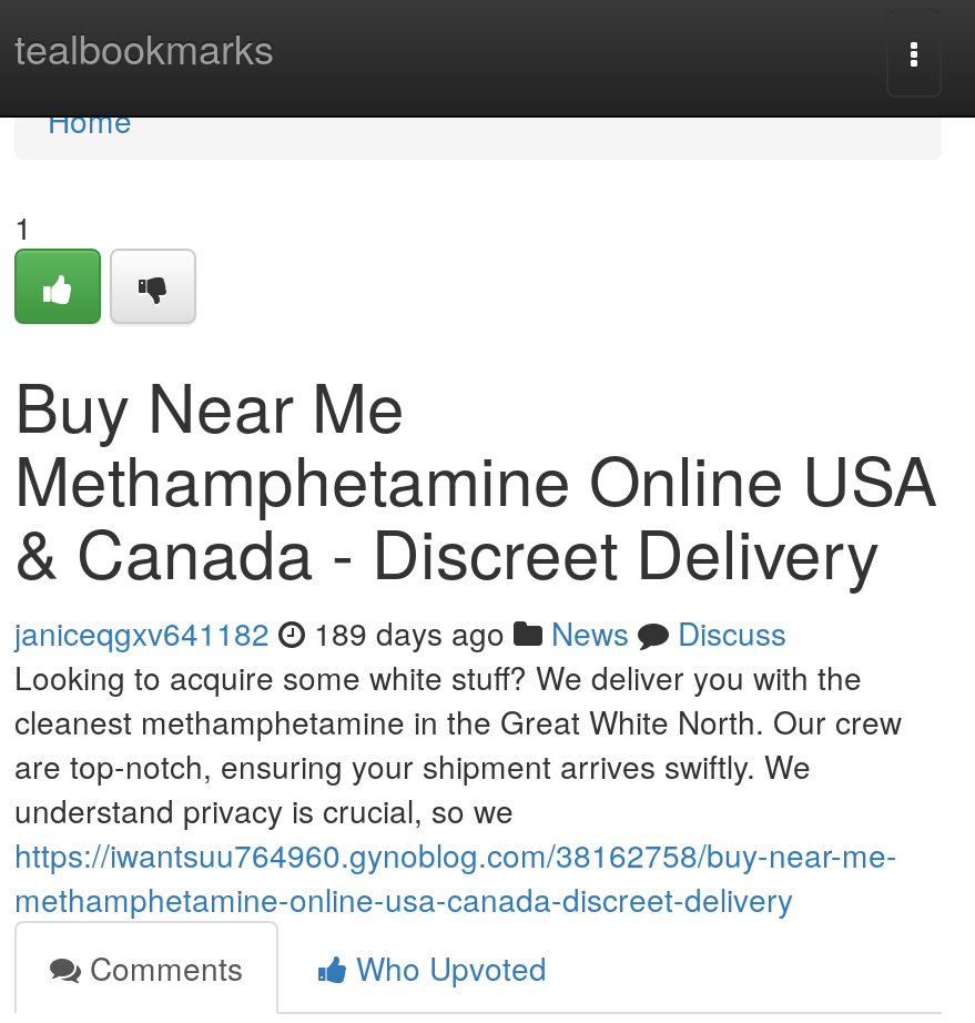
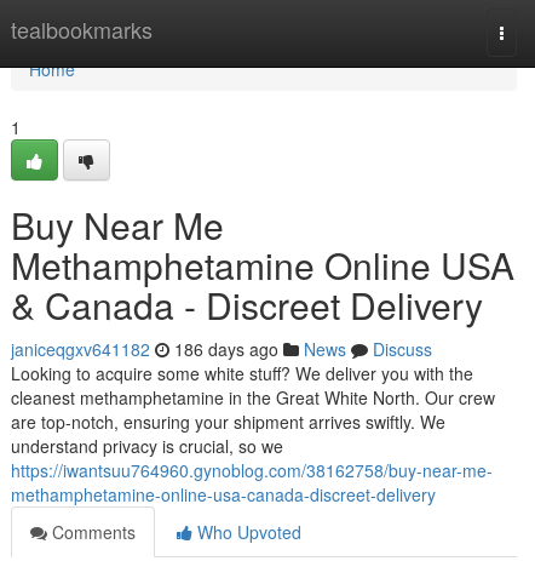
- janiceqgxv641182 189 days ago News Discuss
+ janiceqgxv641182 186 days ago News Discuss
